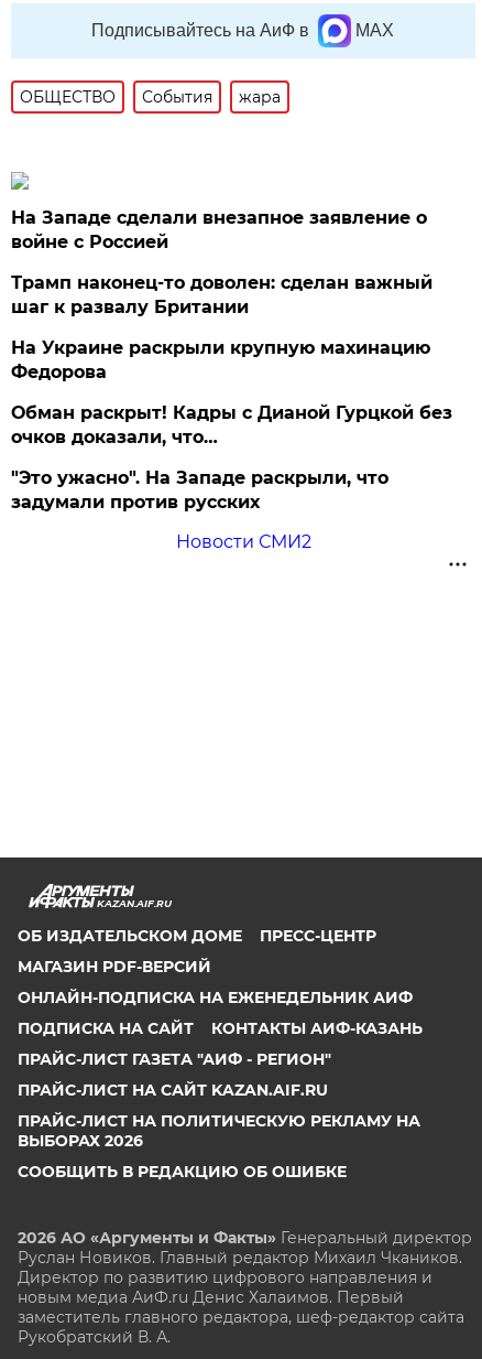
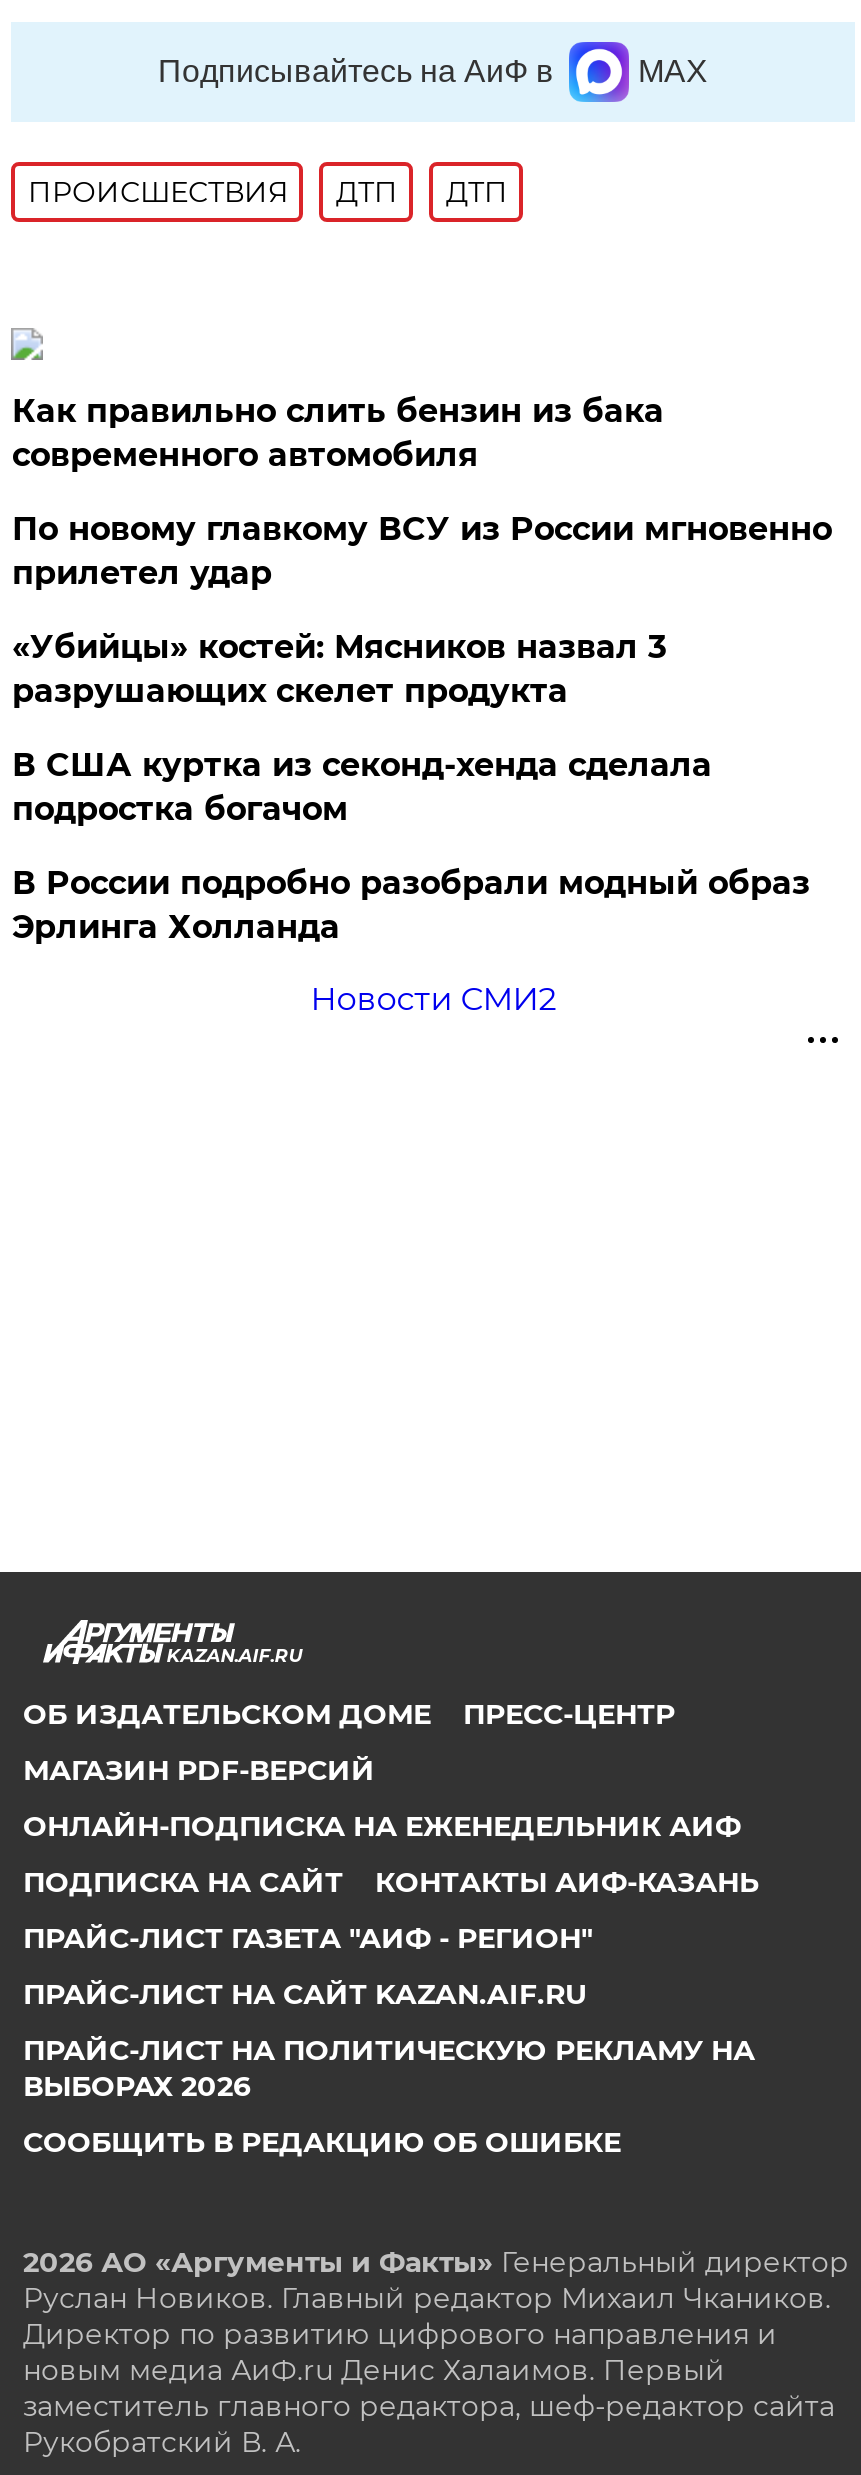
- ОБЩЕСТВО
- События
- жара
+ ПРОИСШЕСТВИЯ
+ ДТП
+ ДТП

- На Западе сделали внезапное заявление о
- войне с Россией
+ Как правильно слить бензин из бака
+ современного автомобиля

- Трамп наконец-то доволен: сделан важный
- шаг к развалу Британии
+ По новому главкому ВСУ из России мгновенно
+ прилетел удар

- На Украине раскрыли крупную махинацию
- Федорова
+ «Убийцы» костей: Мясников назвал 3
+ разрушающих скелет продукта

- Обман раскрыт! Кадры с Дианой Гурцкой без
- очков доказали, что…
+ В США куртка из секонд-хенда сделала
+ подростка богачом

- "Это ужасно". На Западе раскрыли, что
- задумали против русских
+ В России подробно разобрали модный образ
+ Эрлинга Холланда
